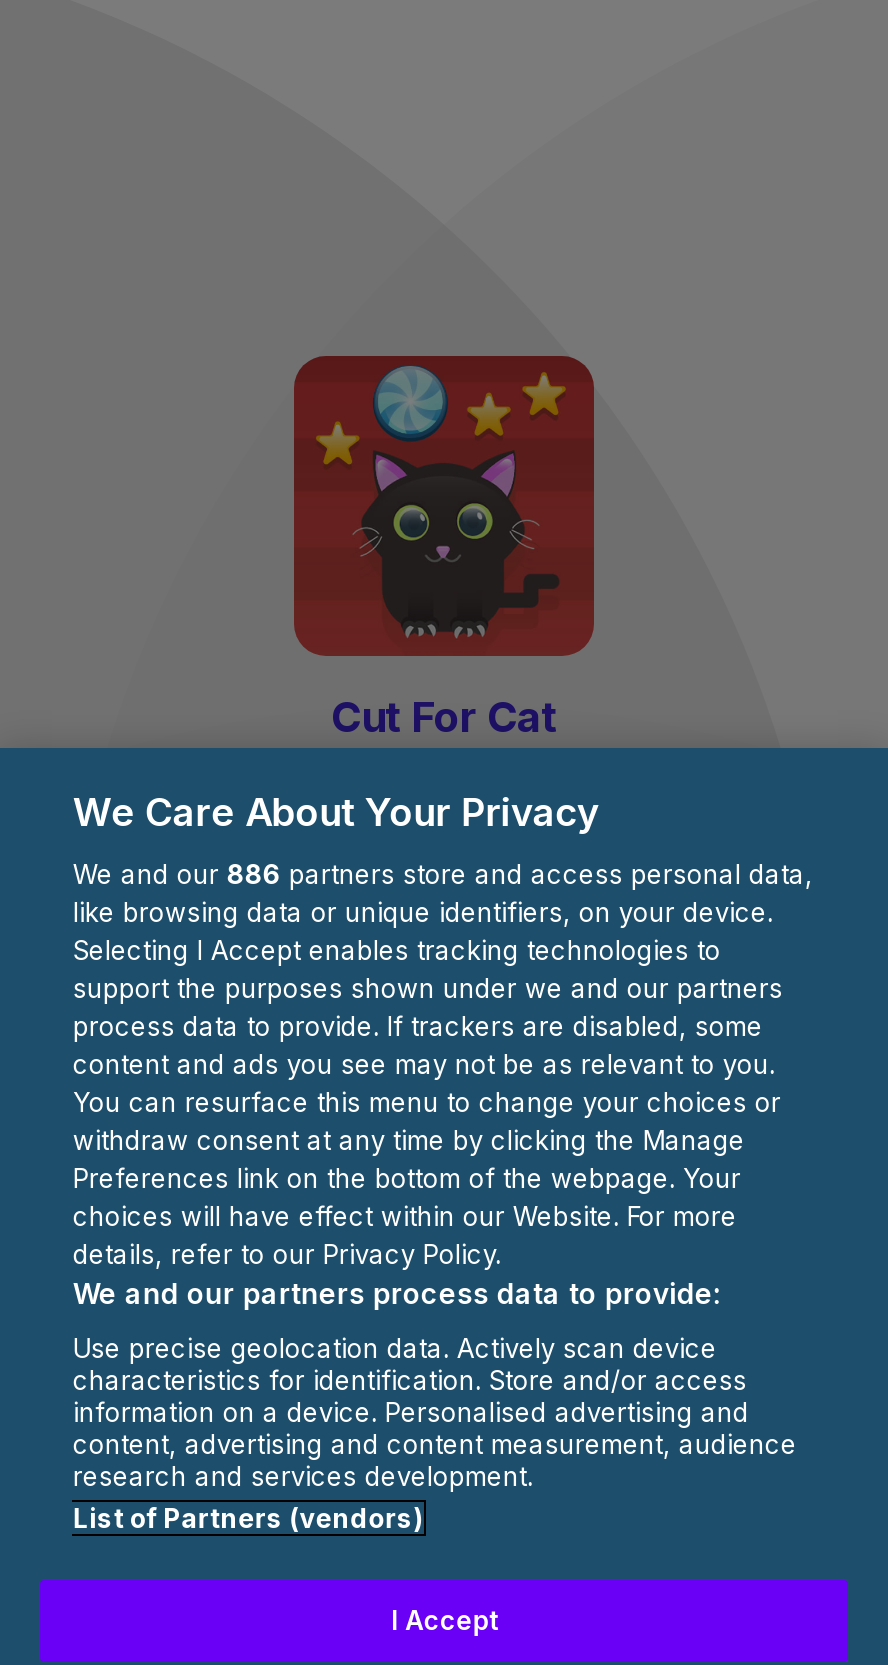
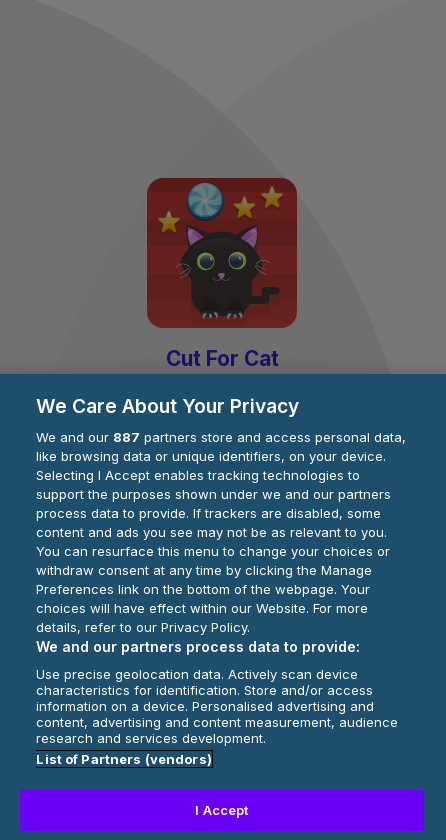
- We and our 886 partners store and access personal data,
+ We and our 887 partners store and access personal data,
